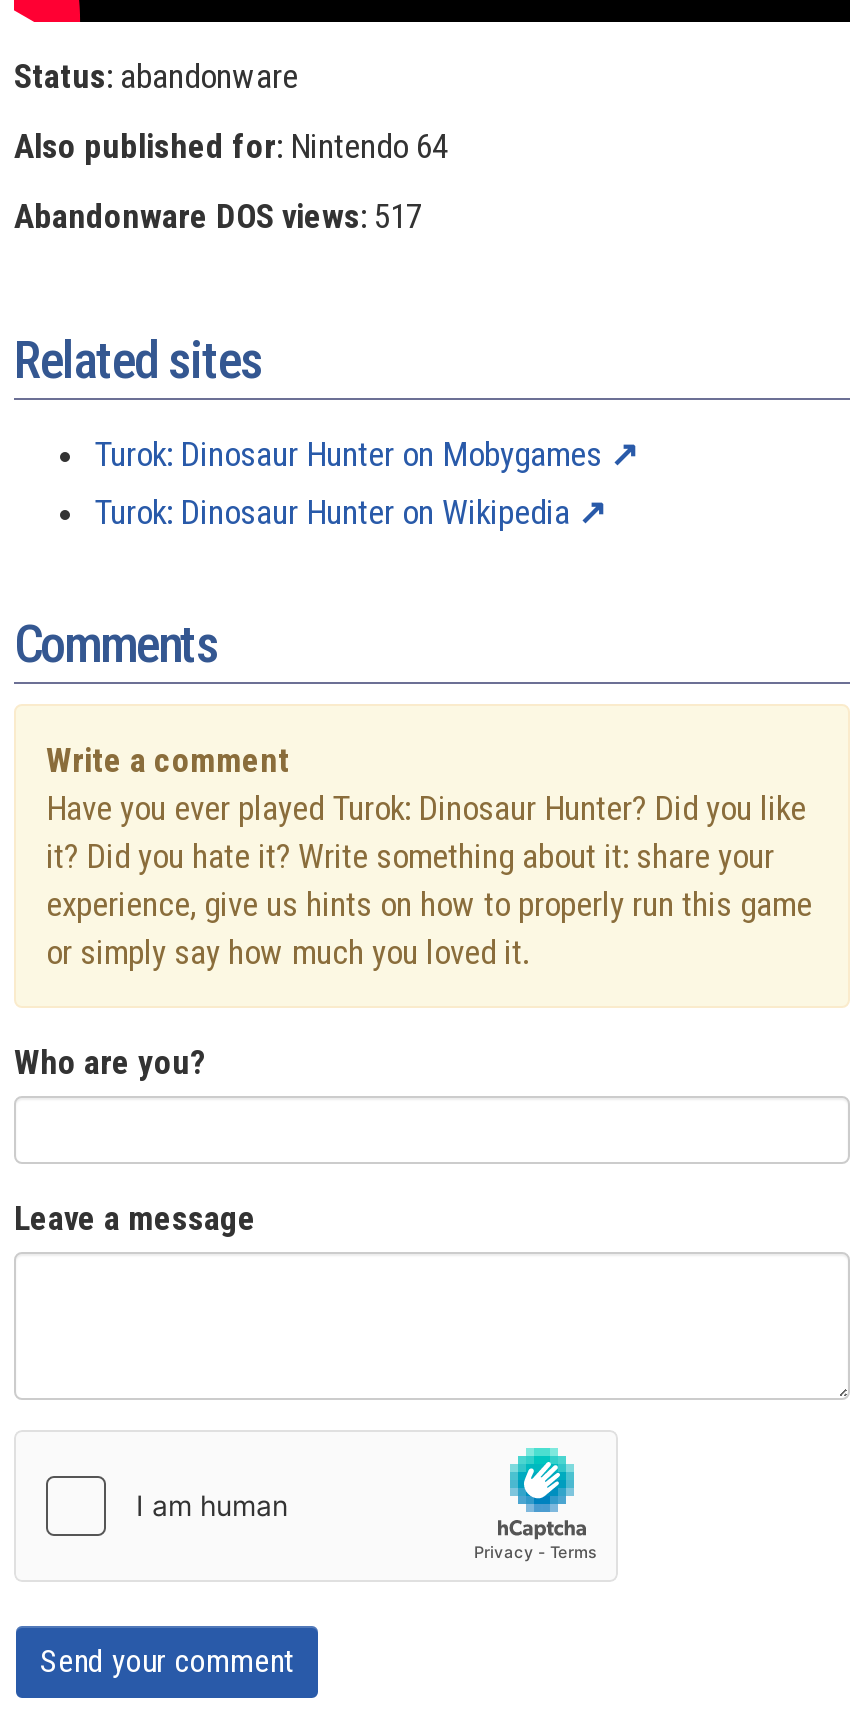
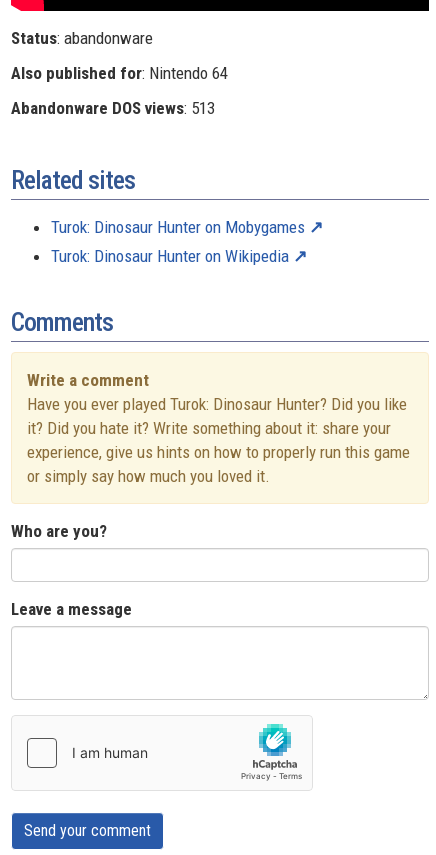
- Abandonware DOS views: 517
+ Abandonware DOS views: 513
